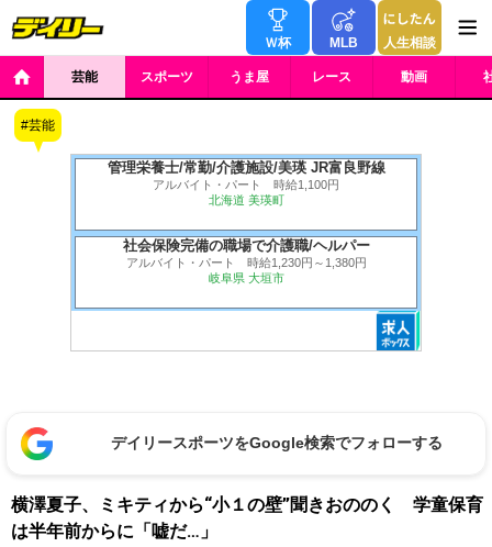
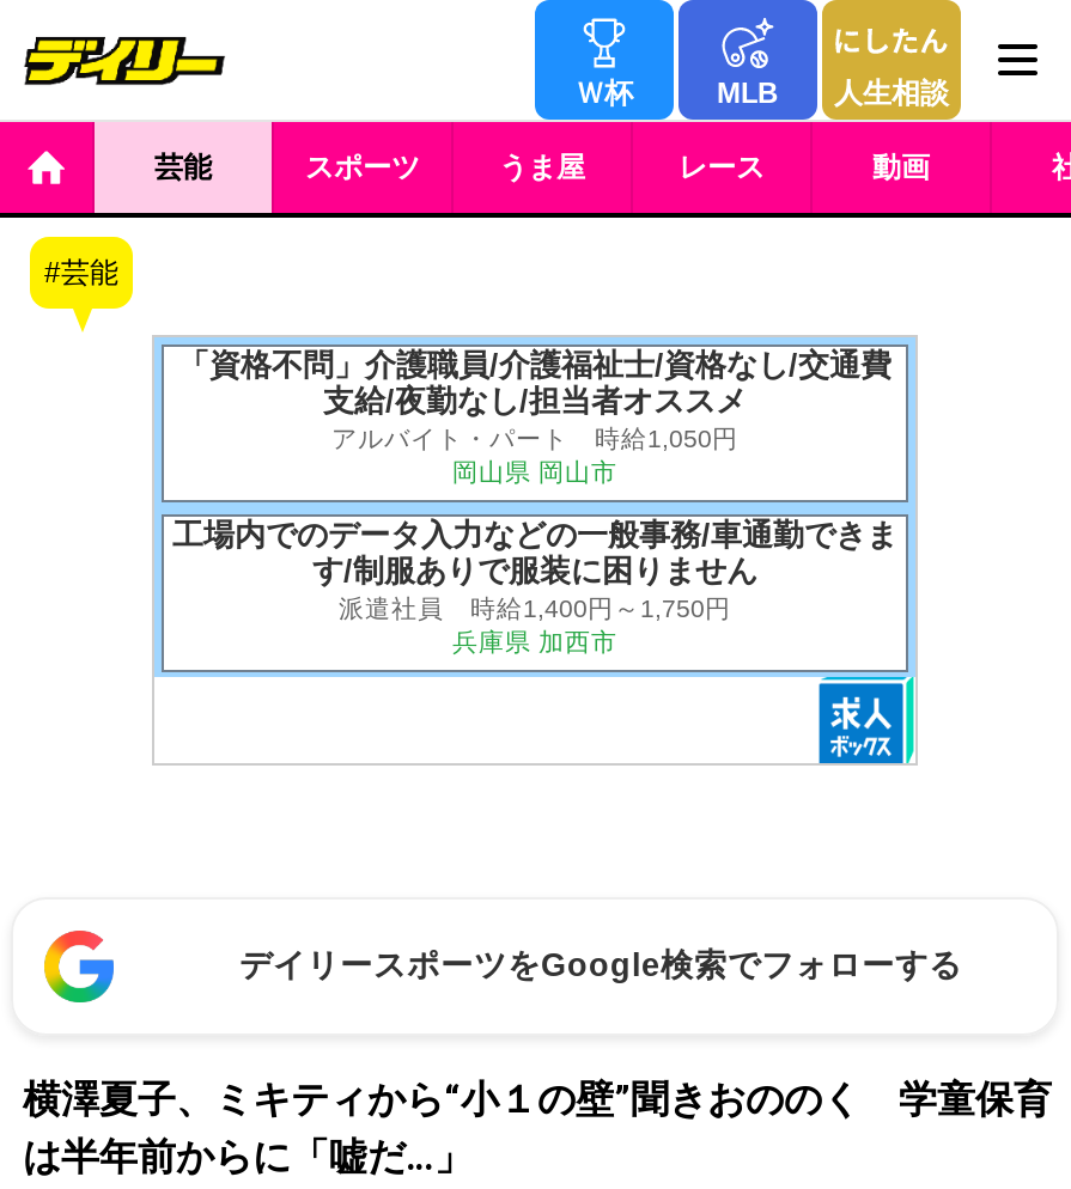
- 管理栄養士/常勤/介護施設/美瑛 JR富良野線
- アルバイト・パート 時給1,100円
- 北海道 美瑛町
+ 「資格不問」介護職員/介護福祉士/資格なし/交通費
+ 支給/夜勤なし/担当者オススメ
+ アルバイト・パート 時給1,050円
+ 岡山県 岡山市

- 社会保険完備の職場で介護職/ヘルパー
- アルバイト・パート 時給1,230円～1,380円
- 岐阜県 大垣市
+ 工場内でのデータ入力などの一般事務/車通勤できま
+ す/制服ありで服装に困りません
+ 派遣社員 時給1,400円～1,750円
+ 兵庫県 加西市
